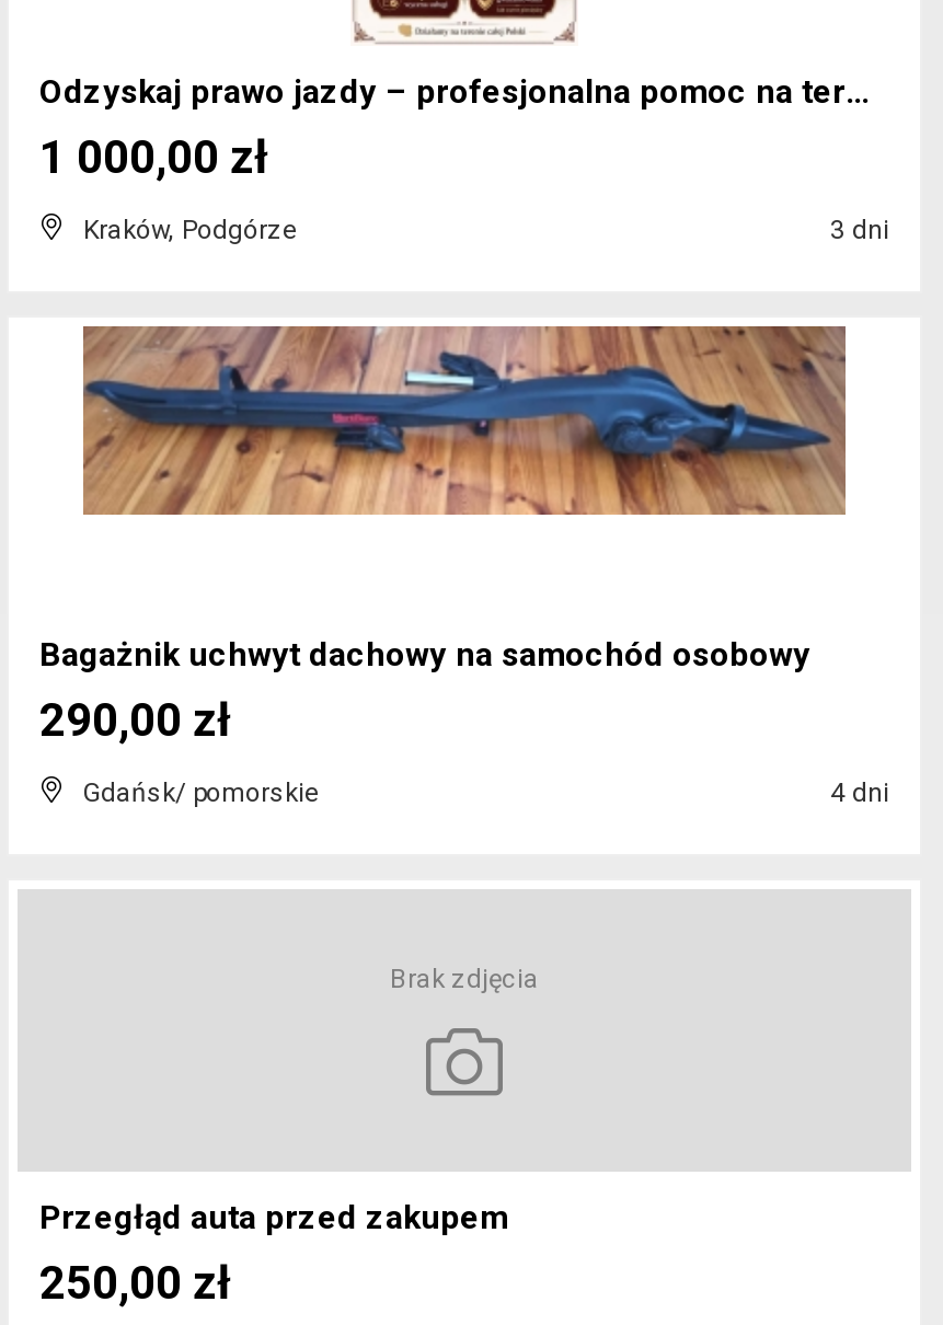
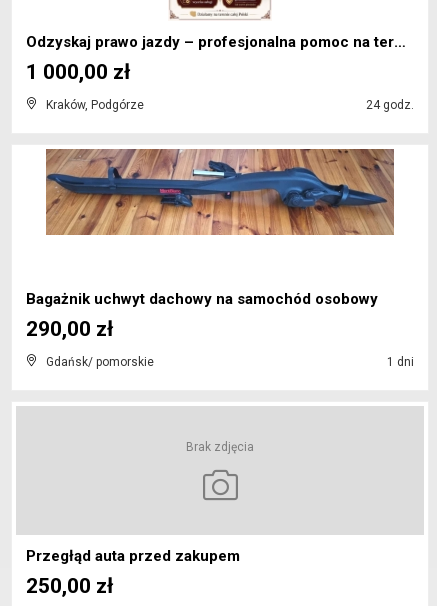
- 3 dni
+ 24 godz.

- 4 dni
+ 1 dni
